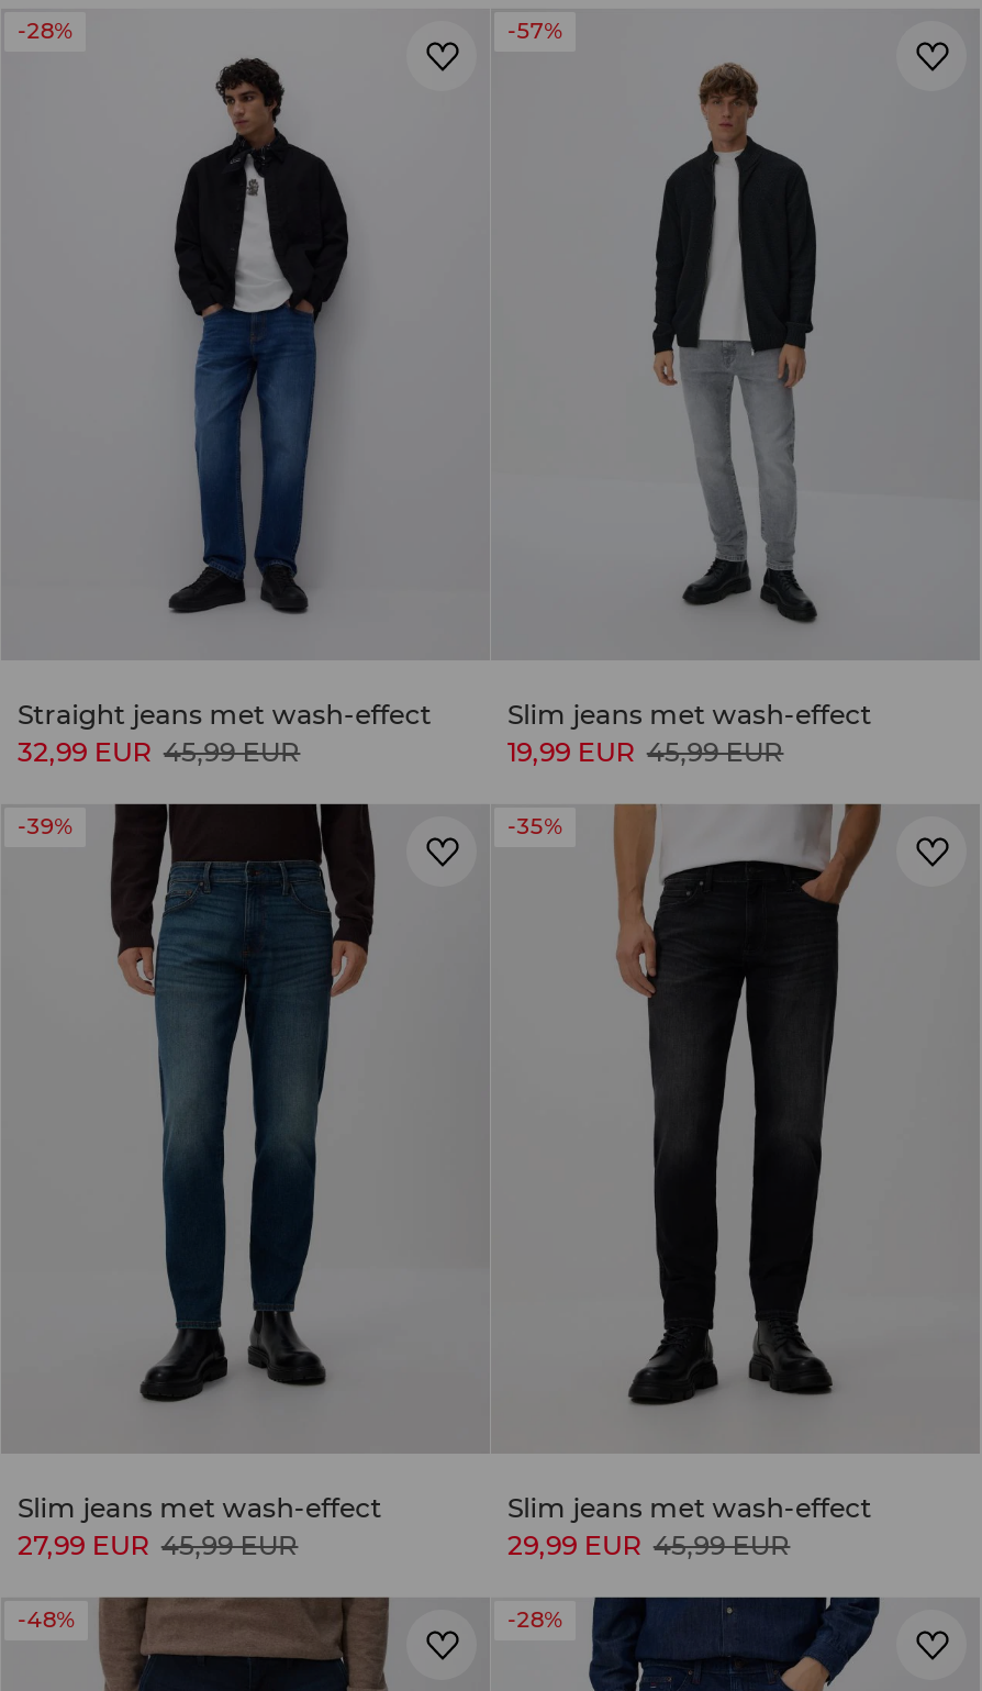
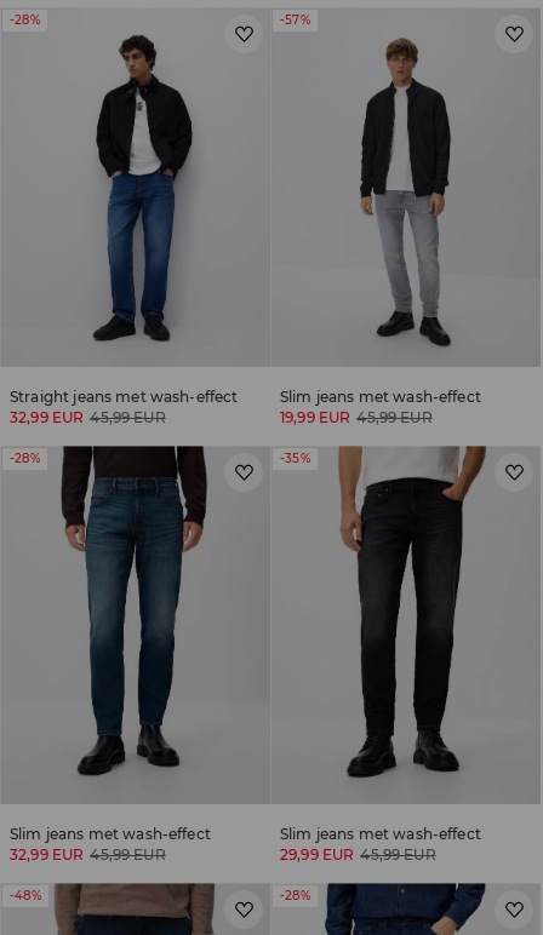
- -39%
+ -28%

- 27,99 EUR 45,99 EUR
+ 32,99 EUR 45,99 EUR
